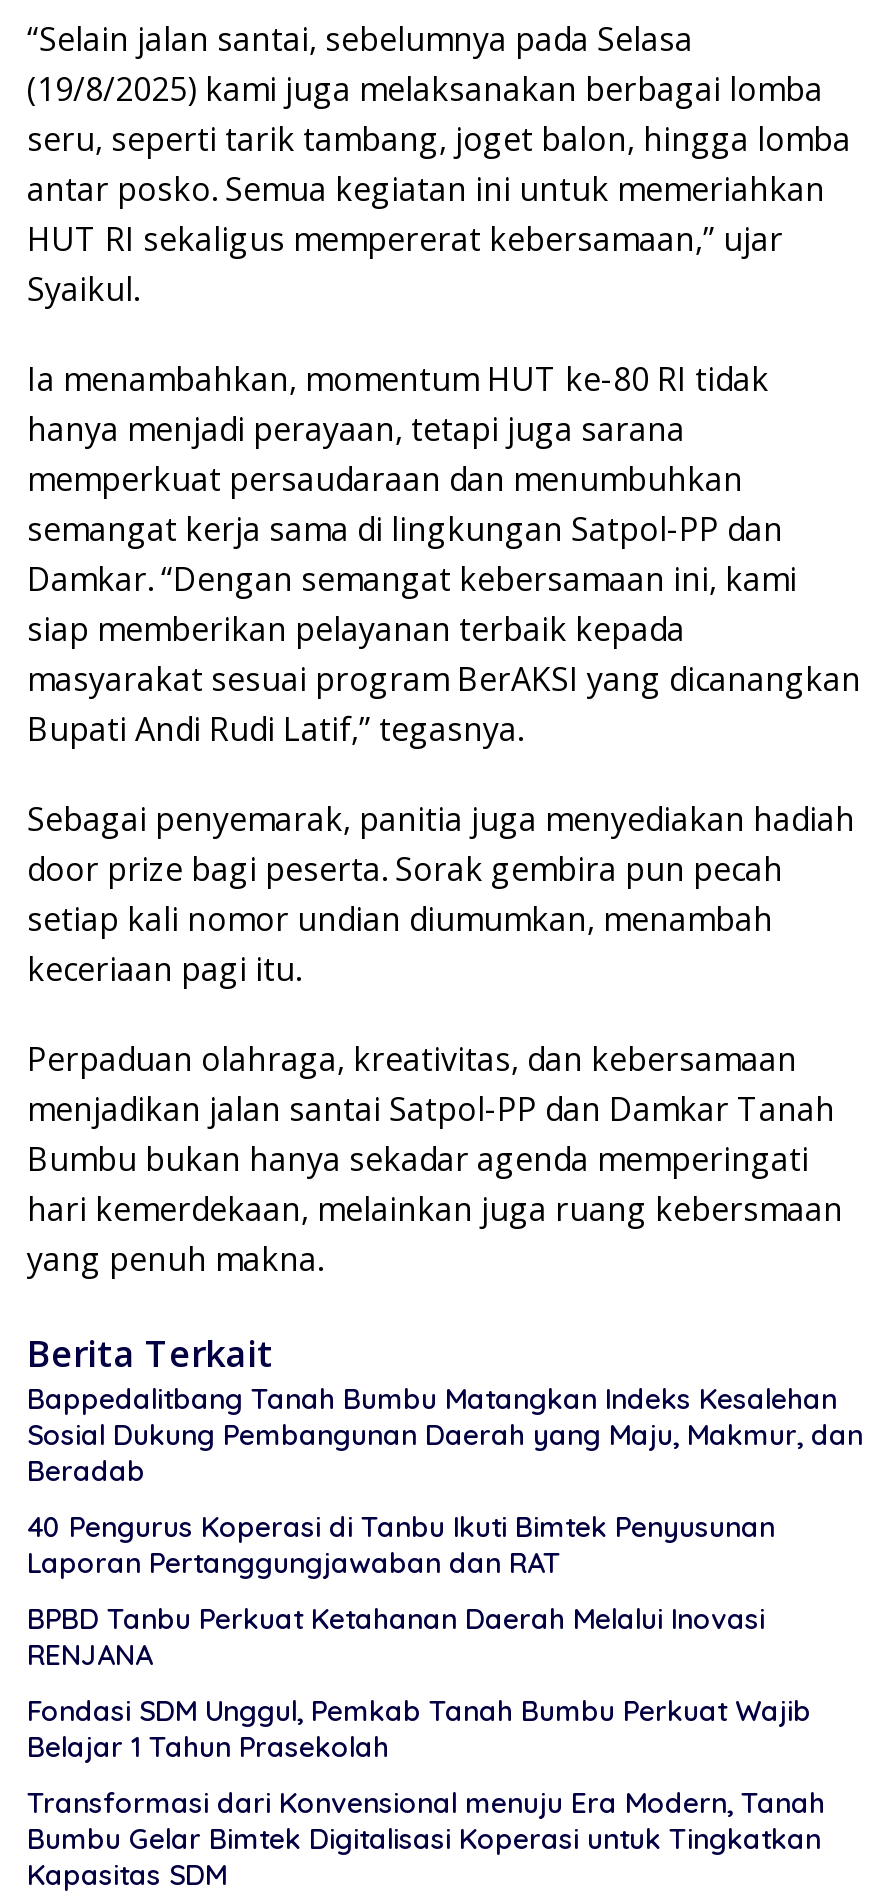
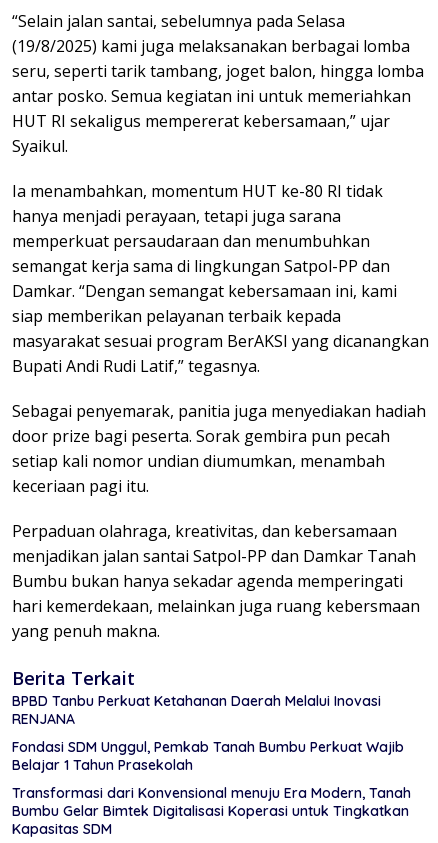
- Bappedalitbang Tanah Bumbu Matangkan Indeks Kesalehan
- Sosial Dukung Pembangunan Daerah yang Maju, Makmur, dan
- Beradab
- 40 Pengurus Koperasi di Tanbu Ikuti Bimtek Penyusunan
- Laporan Pertanggungjawaban dan RAT
